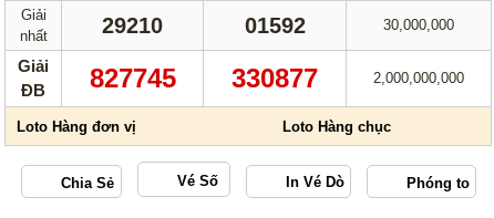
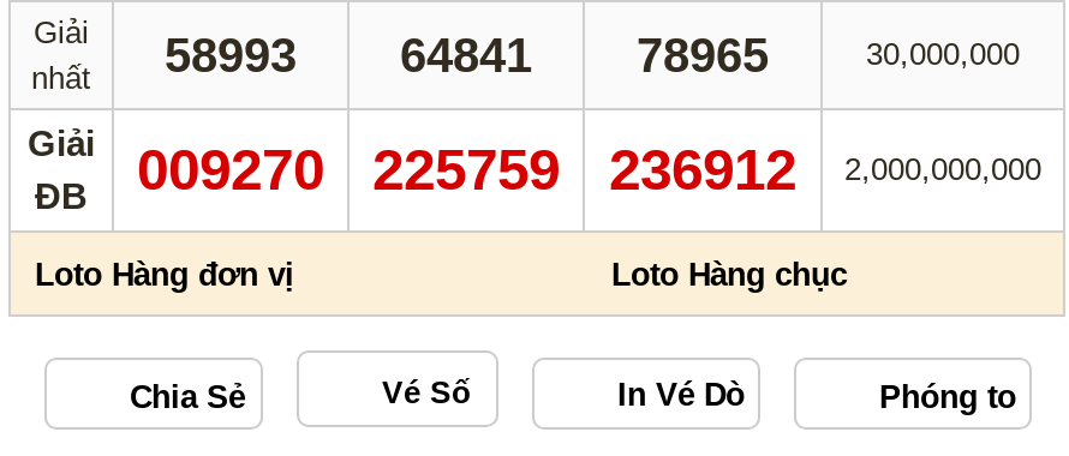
- 29210
- 01592
+ 58993
+ 64841
+ 78965

- 827745
- 330877
+ 009270
+ 225759
+ 236912
